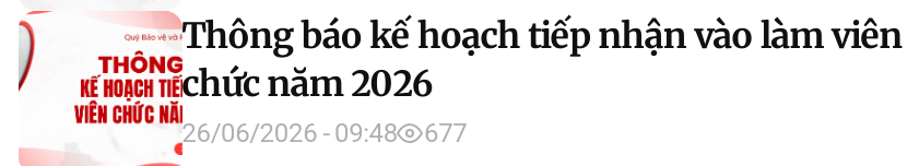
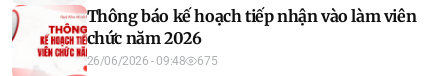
- 26/06/2026 - 09:48 677
+ 26/06/2026 - 09:48 675
